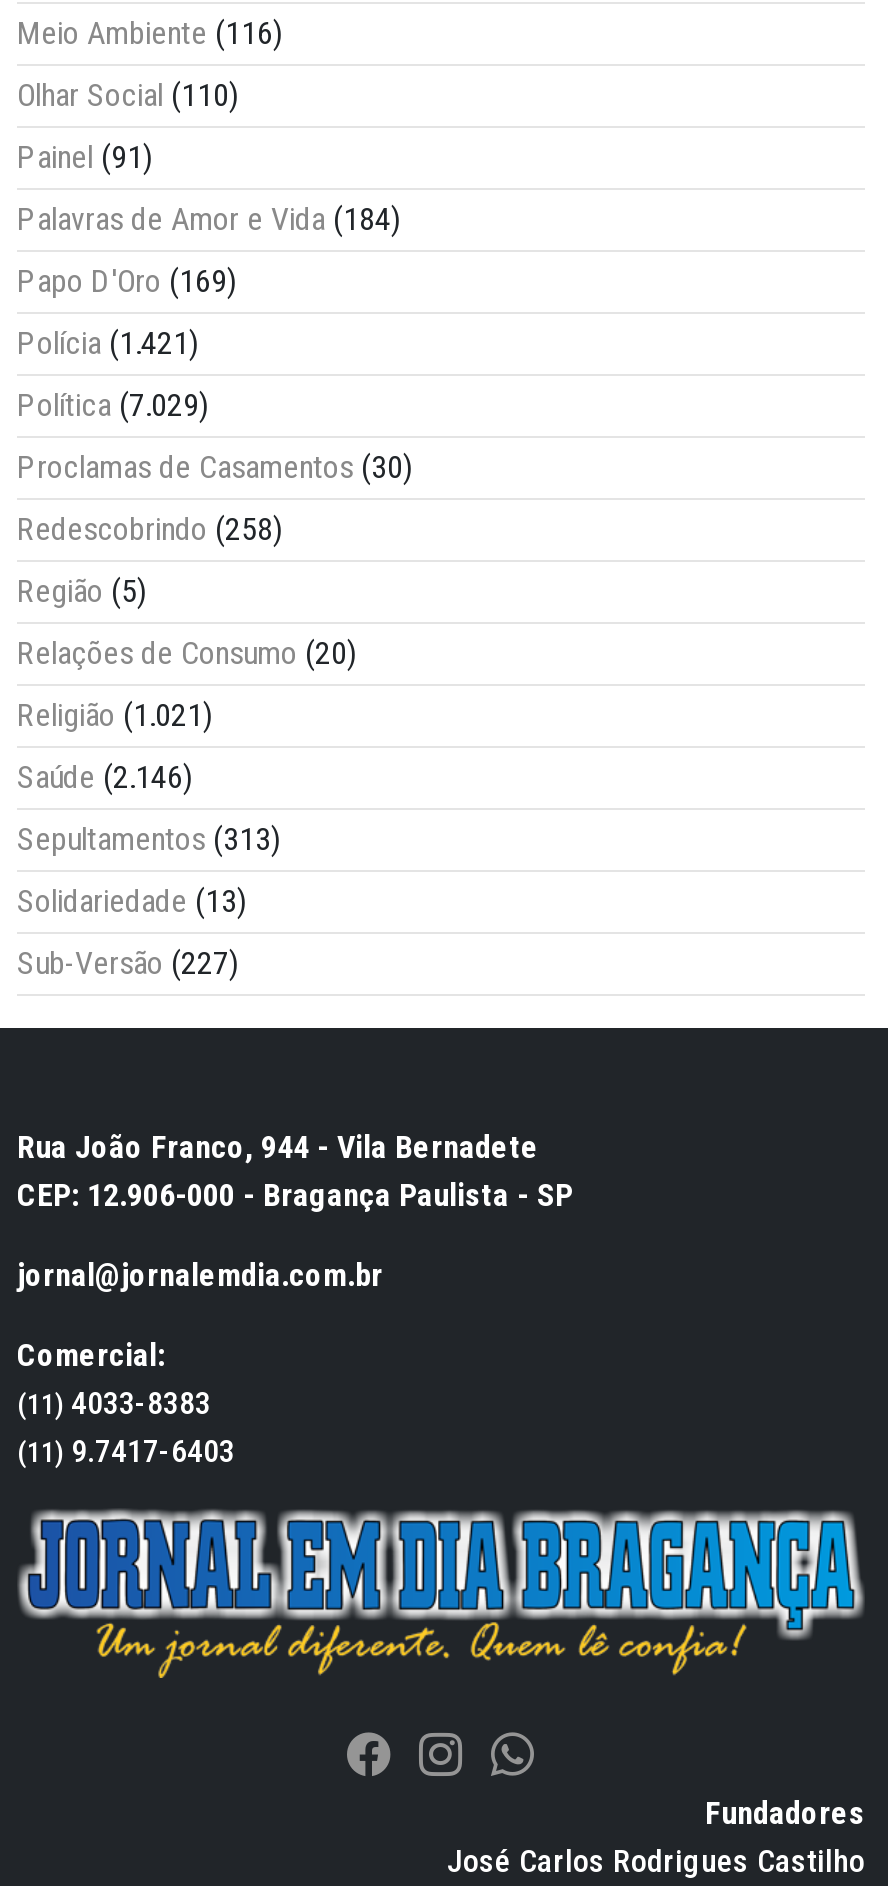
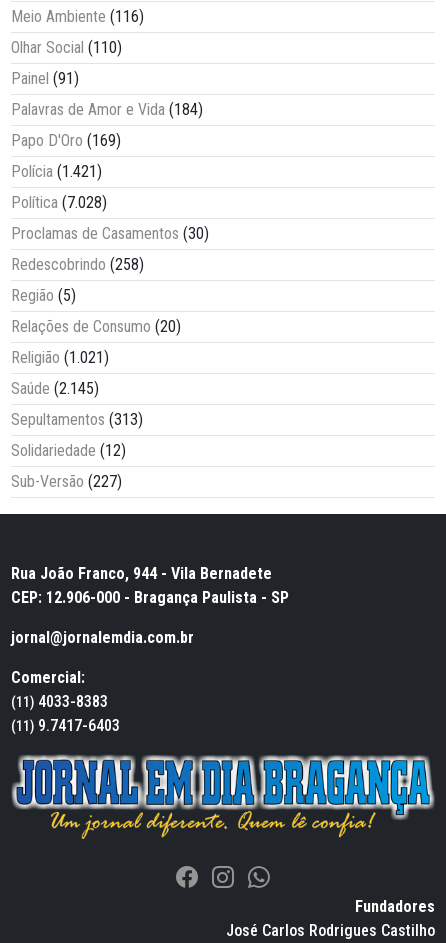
- Política (7.029)
+ Política (7.028)

- Saúde (2.146)
+ Saúde (2.145)

- Solidariedade (13)
+ Solidariedade (12)
